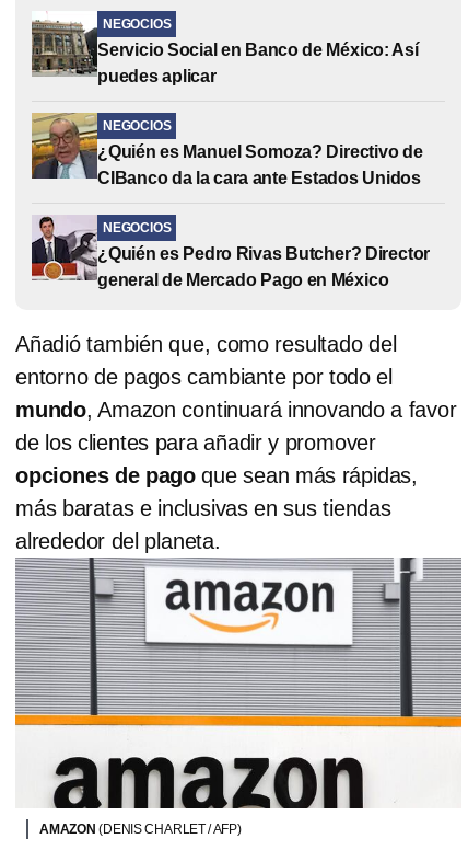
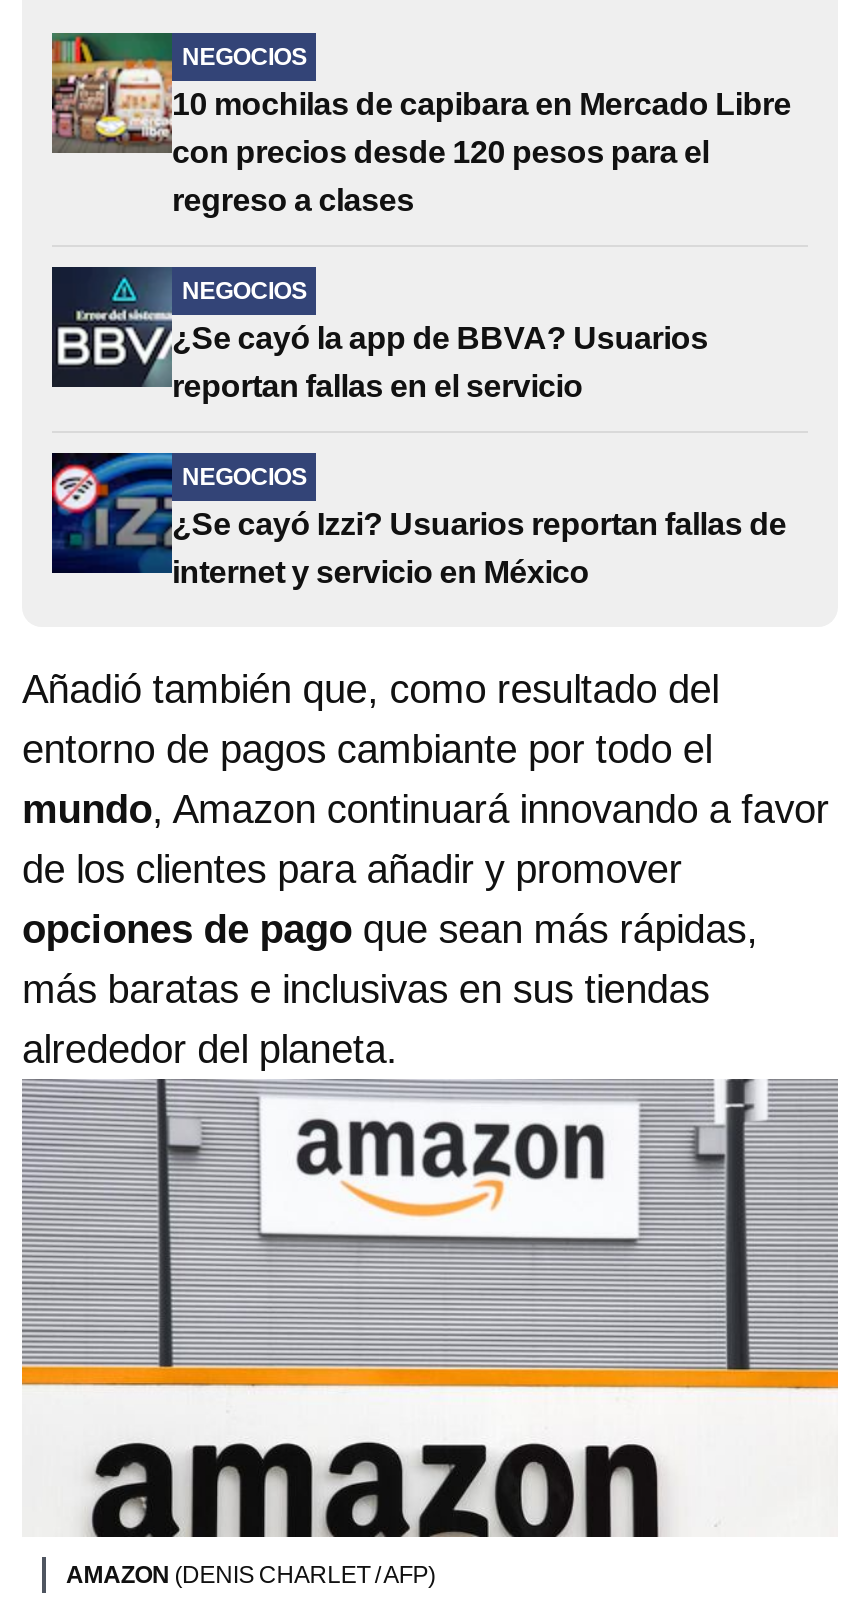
- [image]
- Servicio Social en Banco de México: Así
- puedes aplicar
+ [image]
+ 10 mochilas de capibara en Mercado Libre
+ con precios desde 120 pesos para el
+ regreso a clases

- [image]
- ¿Quién es Manuel Somoza? Directivo de
- CIBanco da la cara ante Estados Unidos
+ [image]
+ ¿Se cayó la app de BBVA? Usuarios
+ reportan fallas en el servicio

- [image]
- ¿Quién es Pedro Rivas Butcher? Director
- general de Mercado Pago en México
+ [image]
+ ¿Se cayó Izzi? Usuarios reportan fallas de
+ internet y servicio en México
